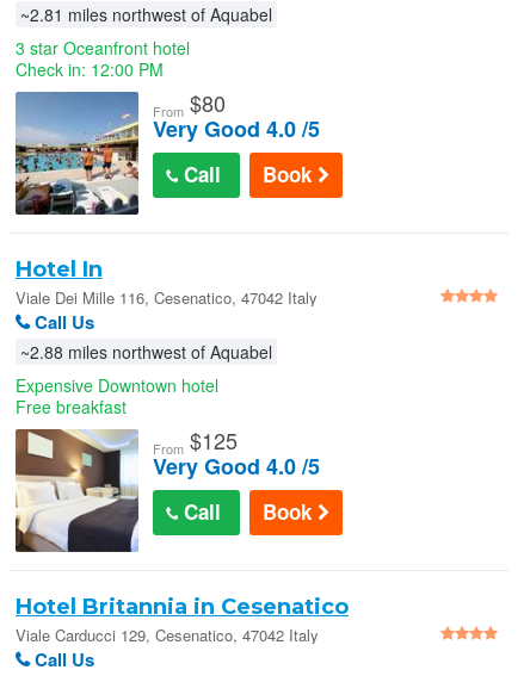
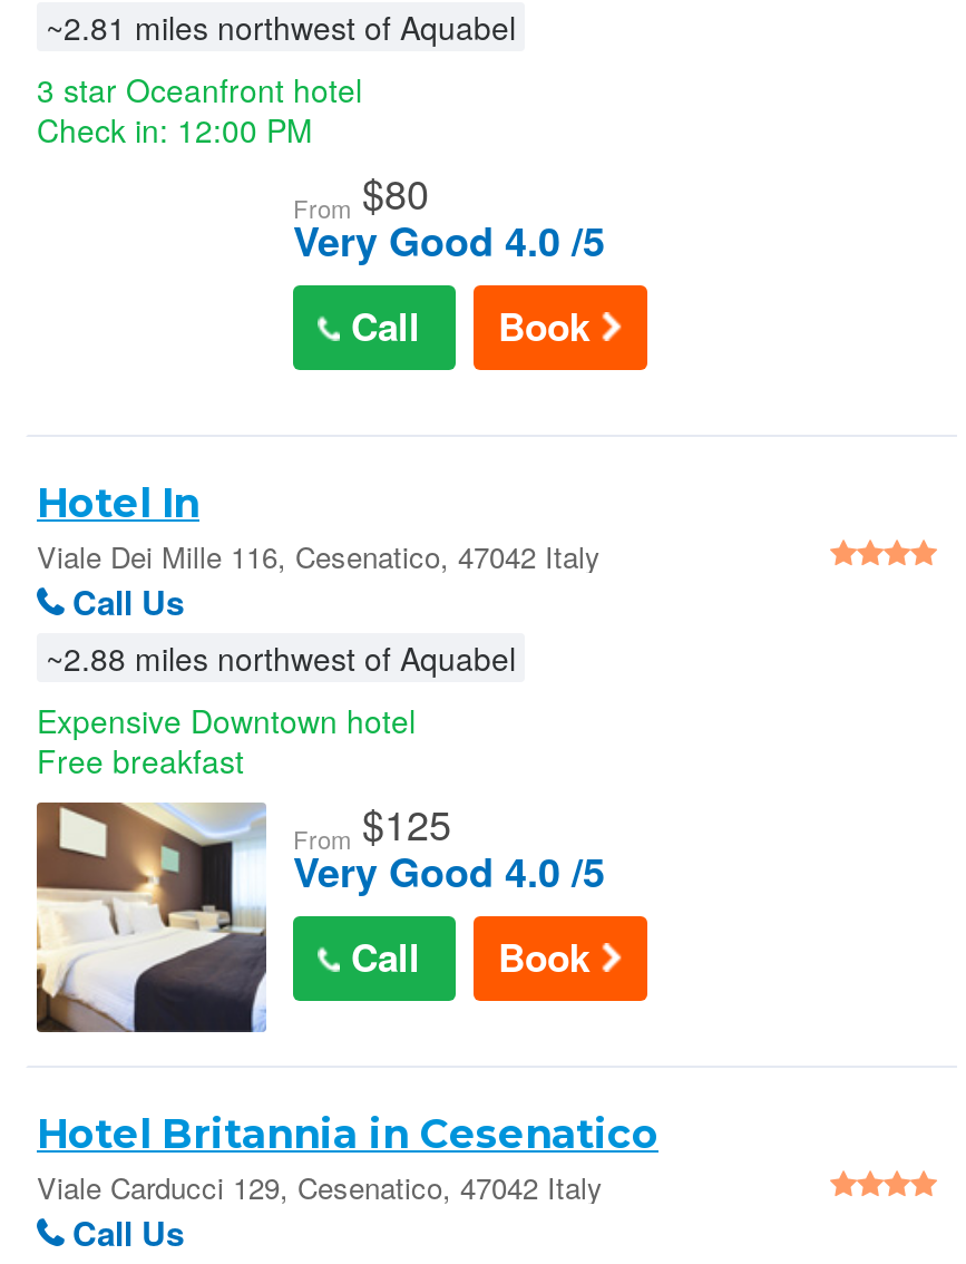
- [image]
